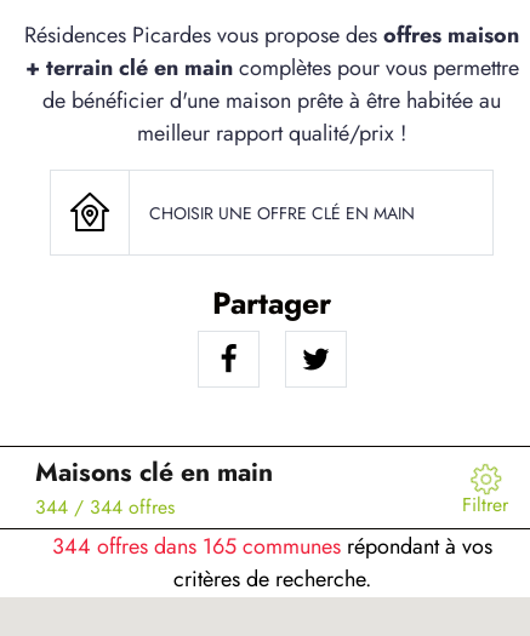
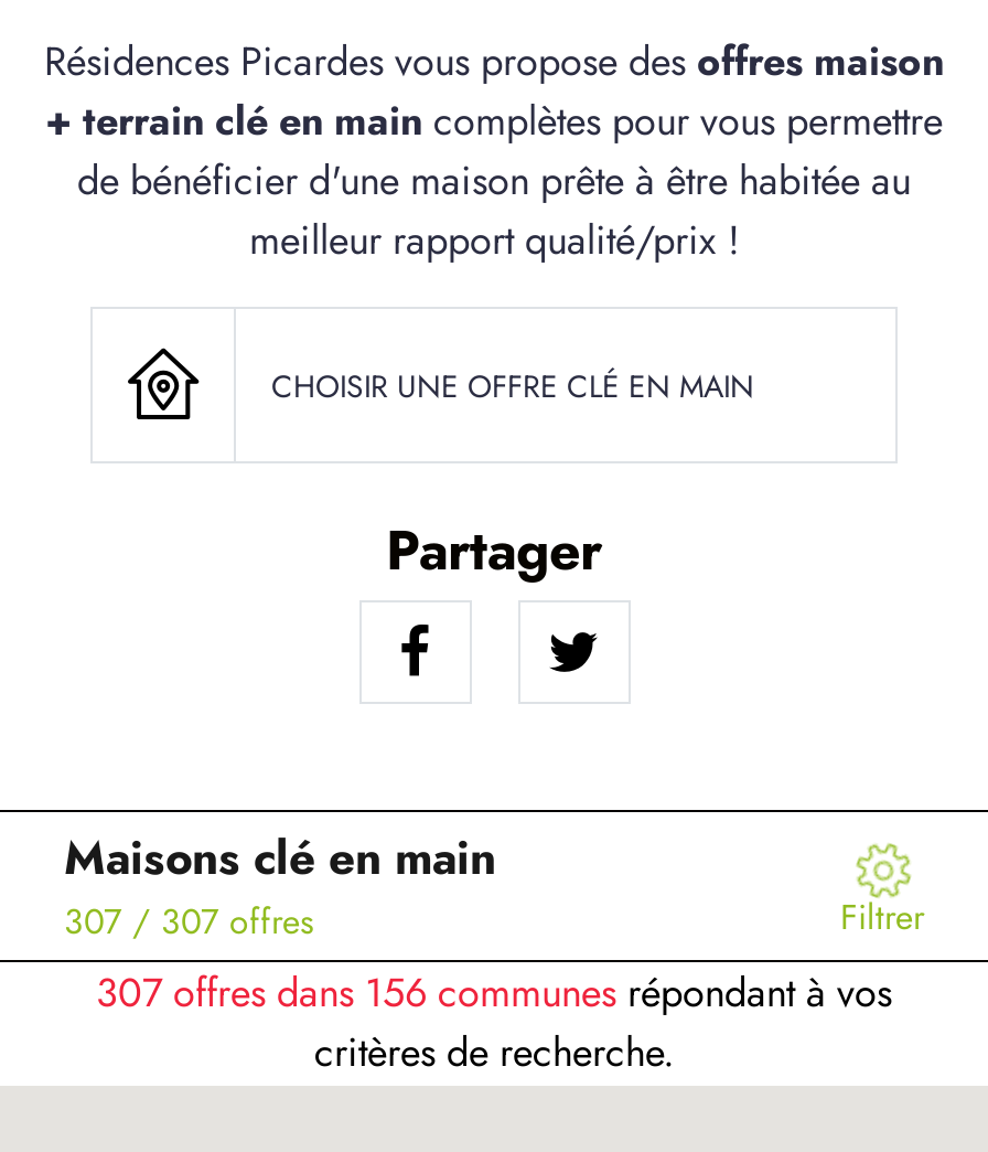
- 344 / 344 offres
+ 307 / 307 offres

- 344 offres dans 165 communes répondant à vos
+ 307 offres dans 156 communes répondant à vos
